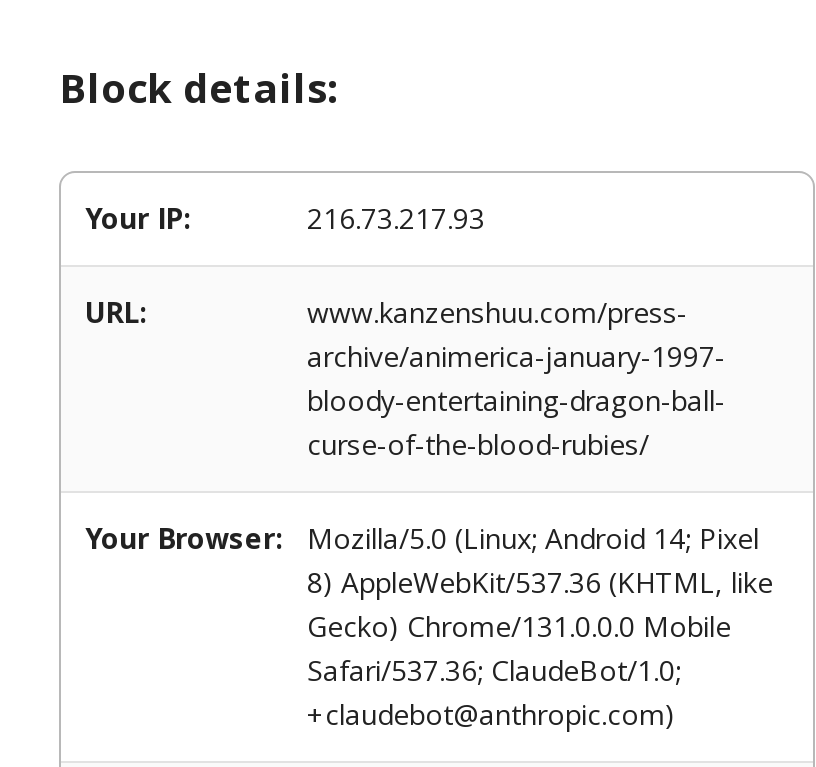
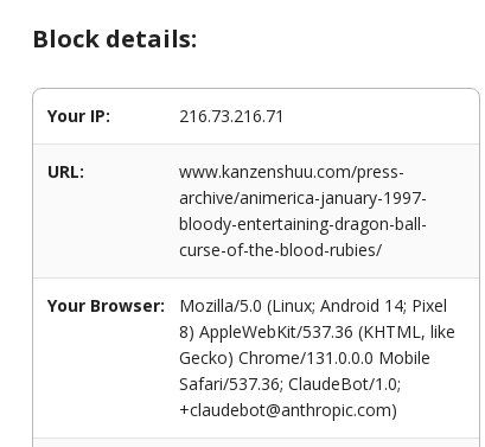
- 216.73.217.93
+ 216.73.216.71
